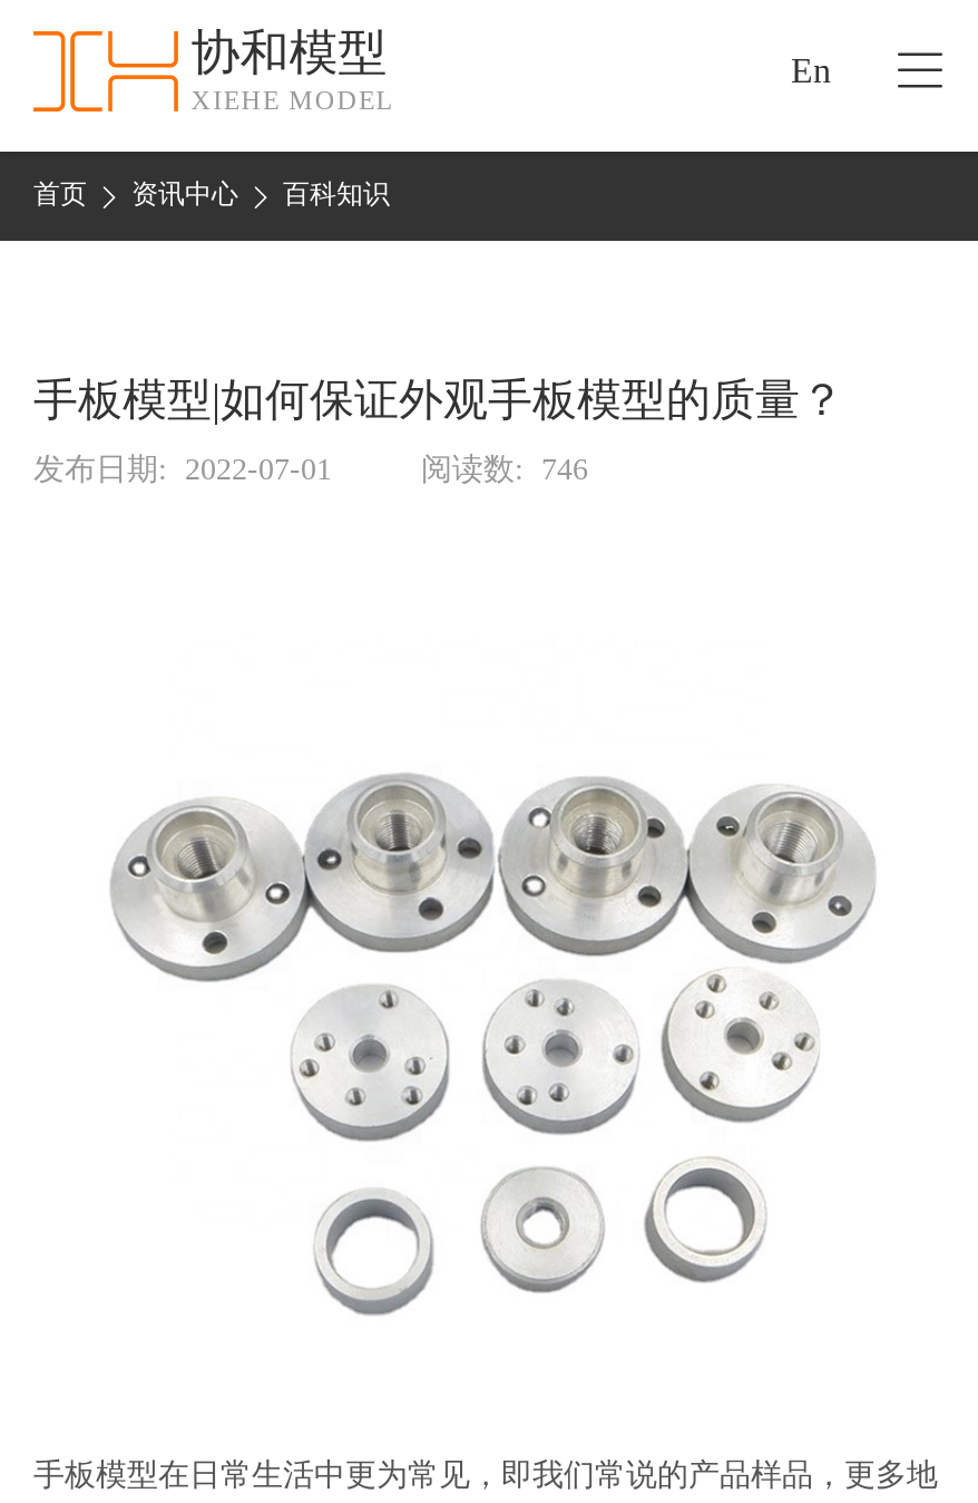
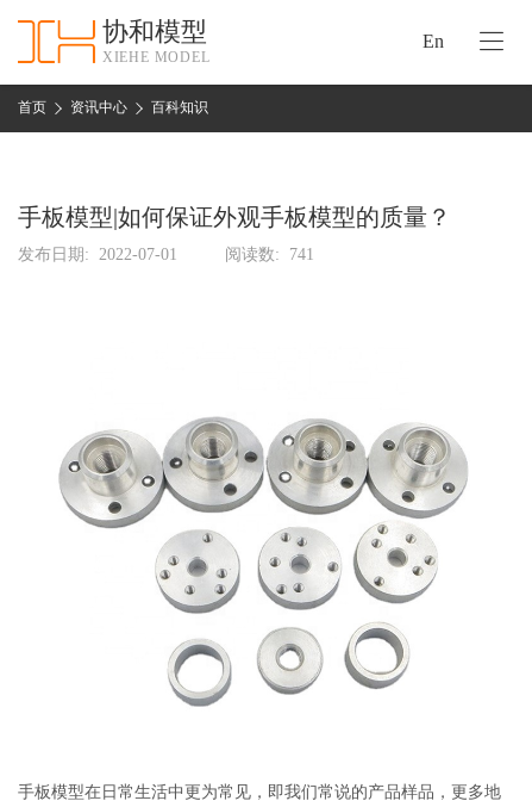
- 阅读数: 746
+ 阅读数: 741
